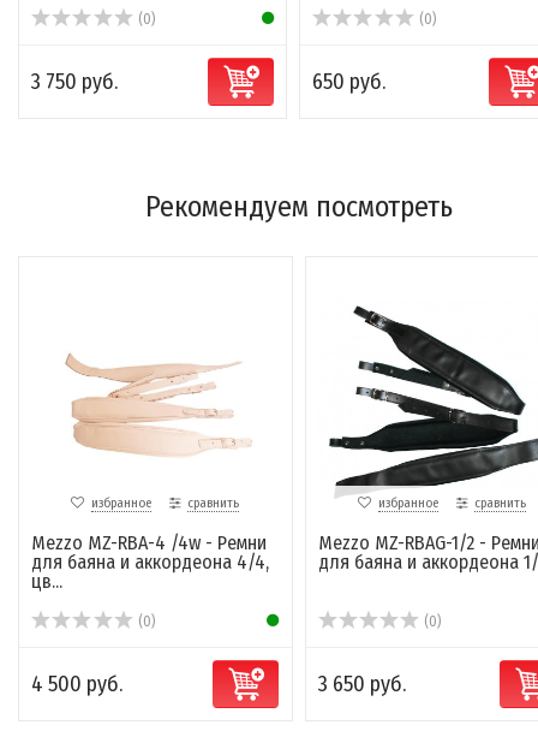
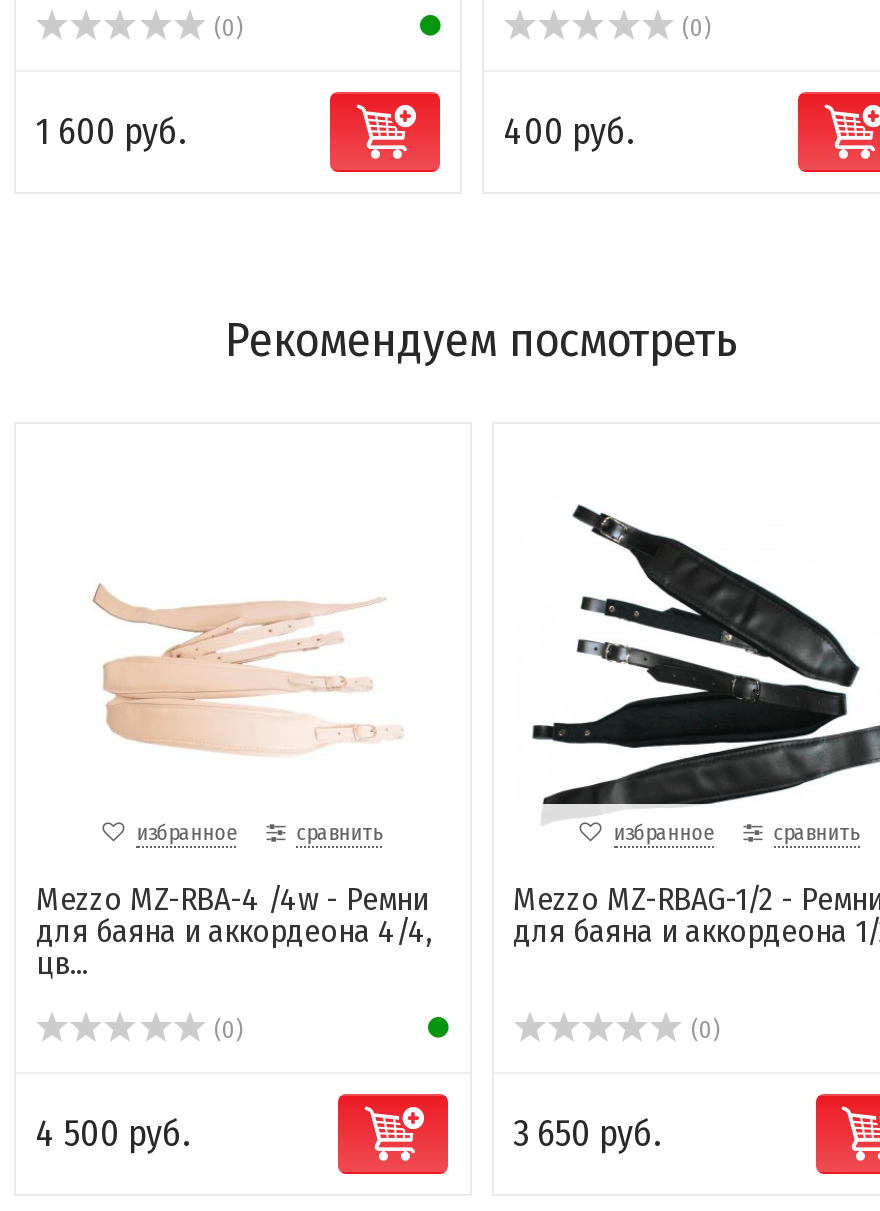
- 3 750 руб.
+ 1 600 руб.

- 650 руб.
+ 400 руб.
